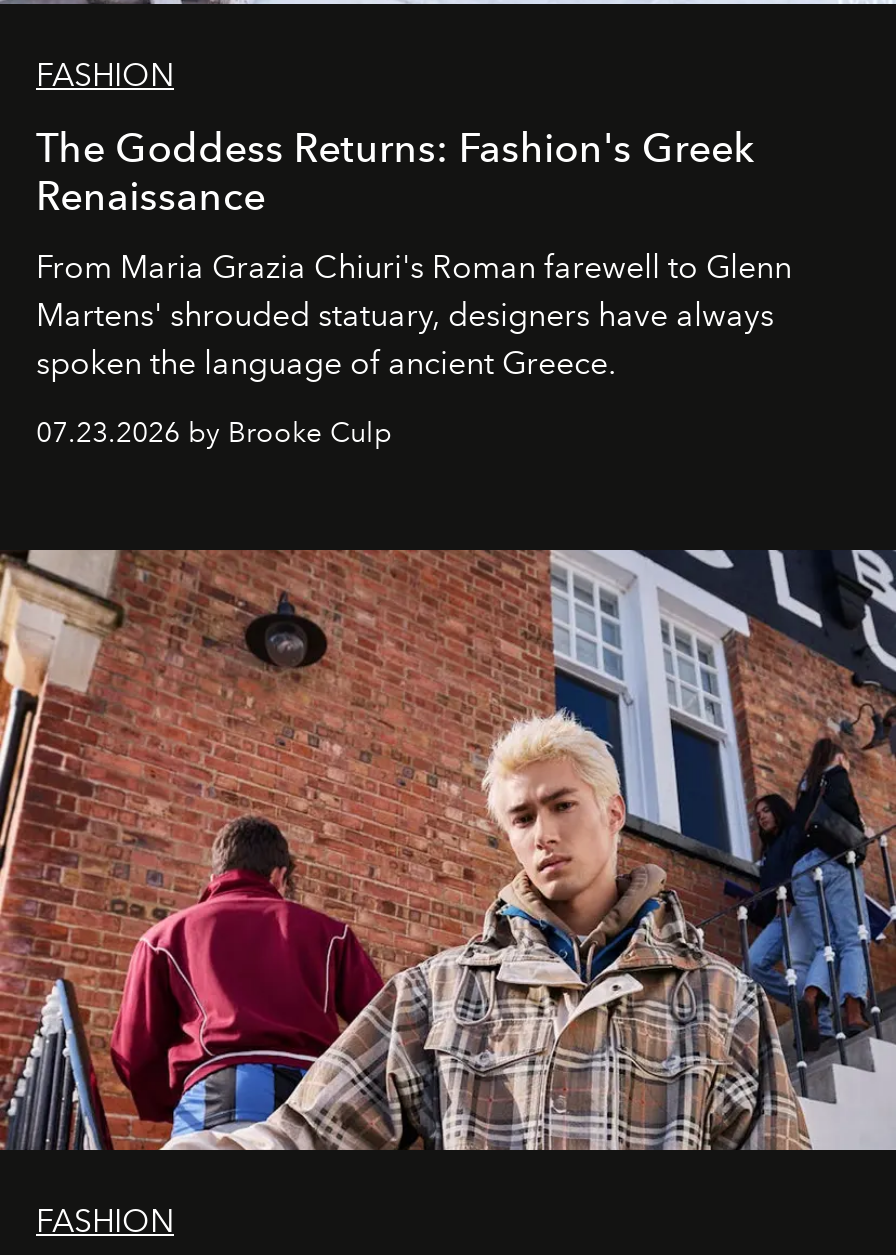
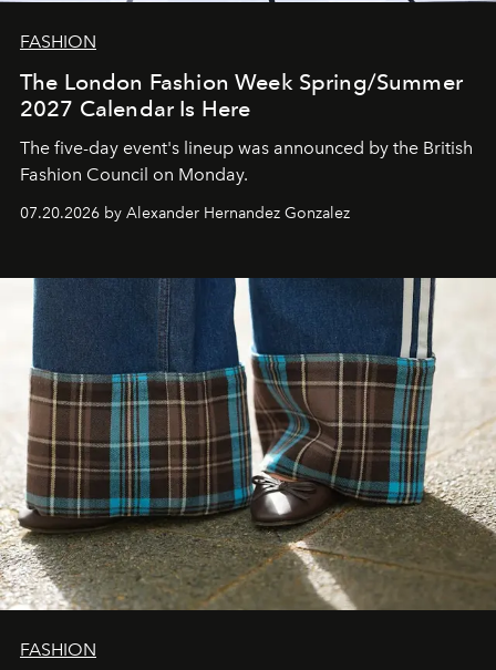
- The Goddess Returns: Fashion's Greek
- Renaissance
+ The London Fashion Week Spring/Summer
+ 2027 Calendar Is Here

- From Maria Grazia Chiuri's Roman farewell to Glenn
- Martens' shrouded statuary, designers have always
- spoken the language of ancient Greece.
+ The five-day event's lineup was announced by the British
+ Fashion Council on Monday.

- 07.23.2026 by Brooke Culp
+ 07.20.2026 by Alexander Hernandez Gonzalez

- [image]
+ [image]
